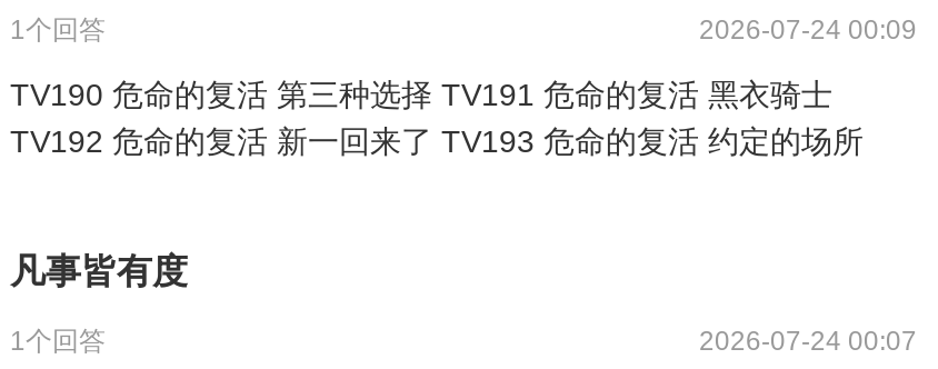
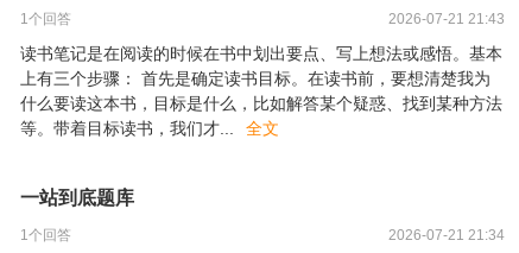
- 2026-07-24 00:09
+ 2026-07-21 21:43

- TV190 危命的复活 第三种选择 TV191 危命的复活 黑衣骑士
- TV192 危命的复活 新一回来了 TV193 危命的复活 约定的场所
+ 读书笔记是在阅读的时候在书中划出要点、写上想法或感悟。基本
+ 上有三个步骤： 首先是确定读书目标。在读书前，要想清楚我为
+ 什么要读这本书，目标是什么，比如解答某个疑惑、找到某种方法
+ 等。带着目标读书，我们才...
+ 全文

- 凡事皆有度
+ 一站到底题库

- 2026-07-24 00:07
+ 2026-07-21 21:34
